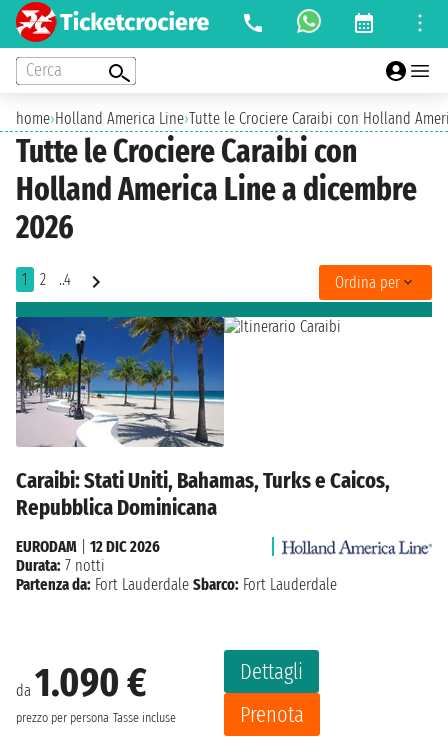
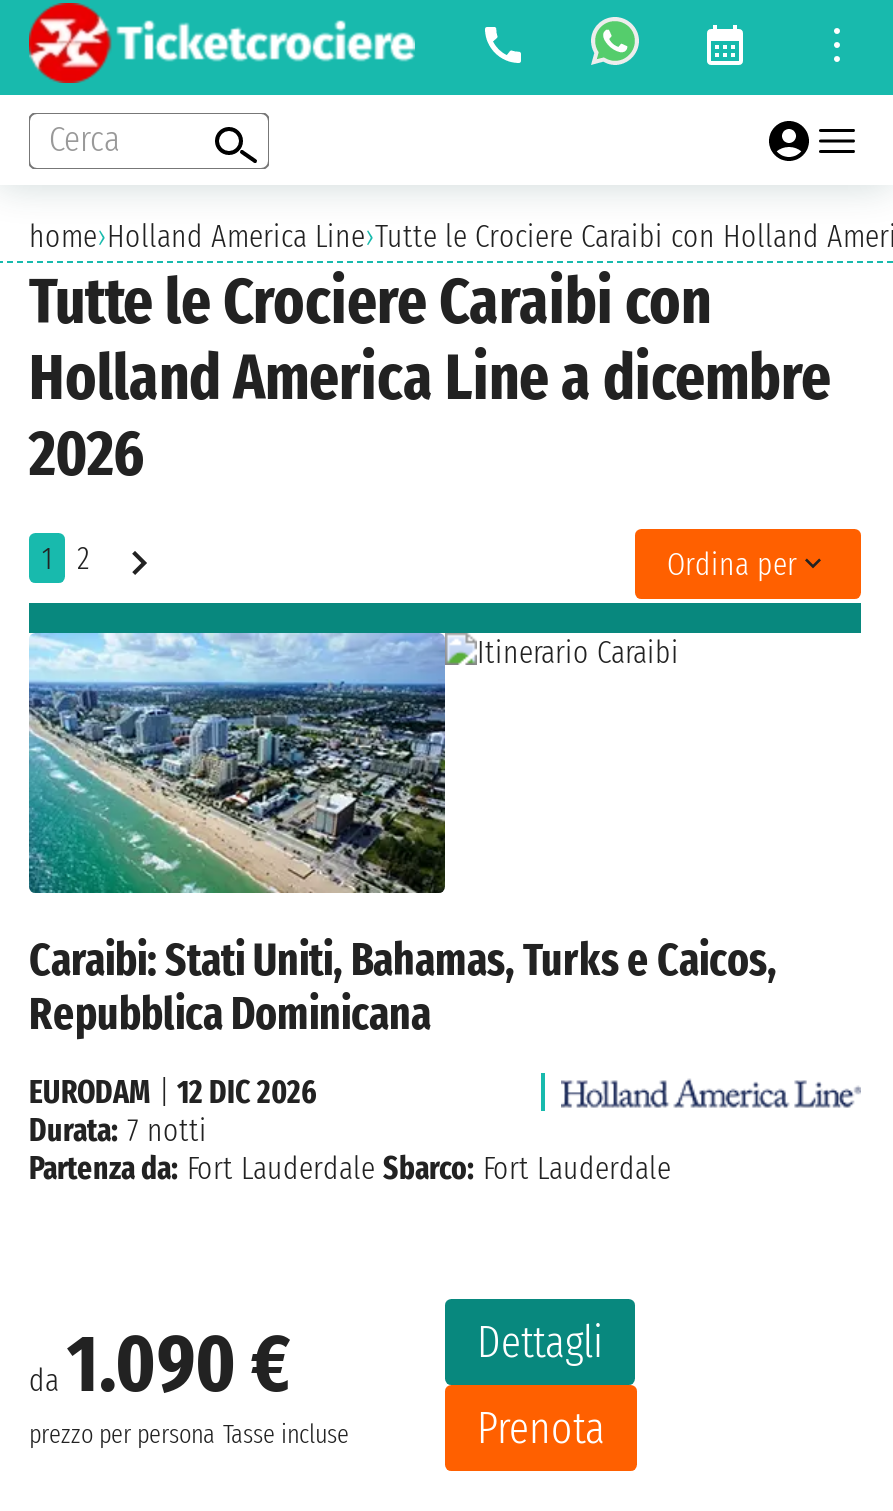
- ..4

- [image]
+ [image]
